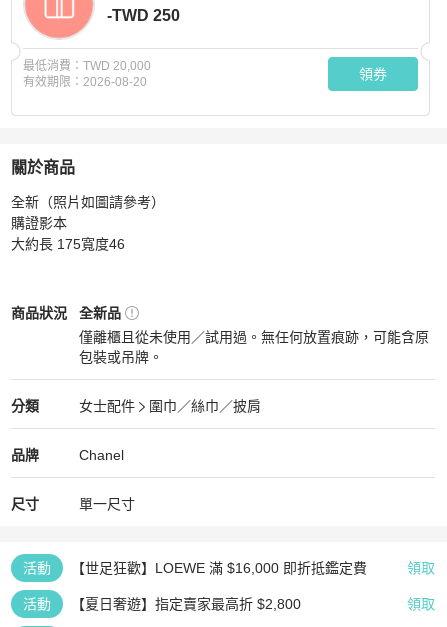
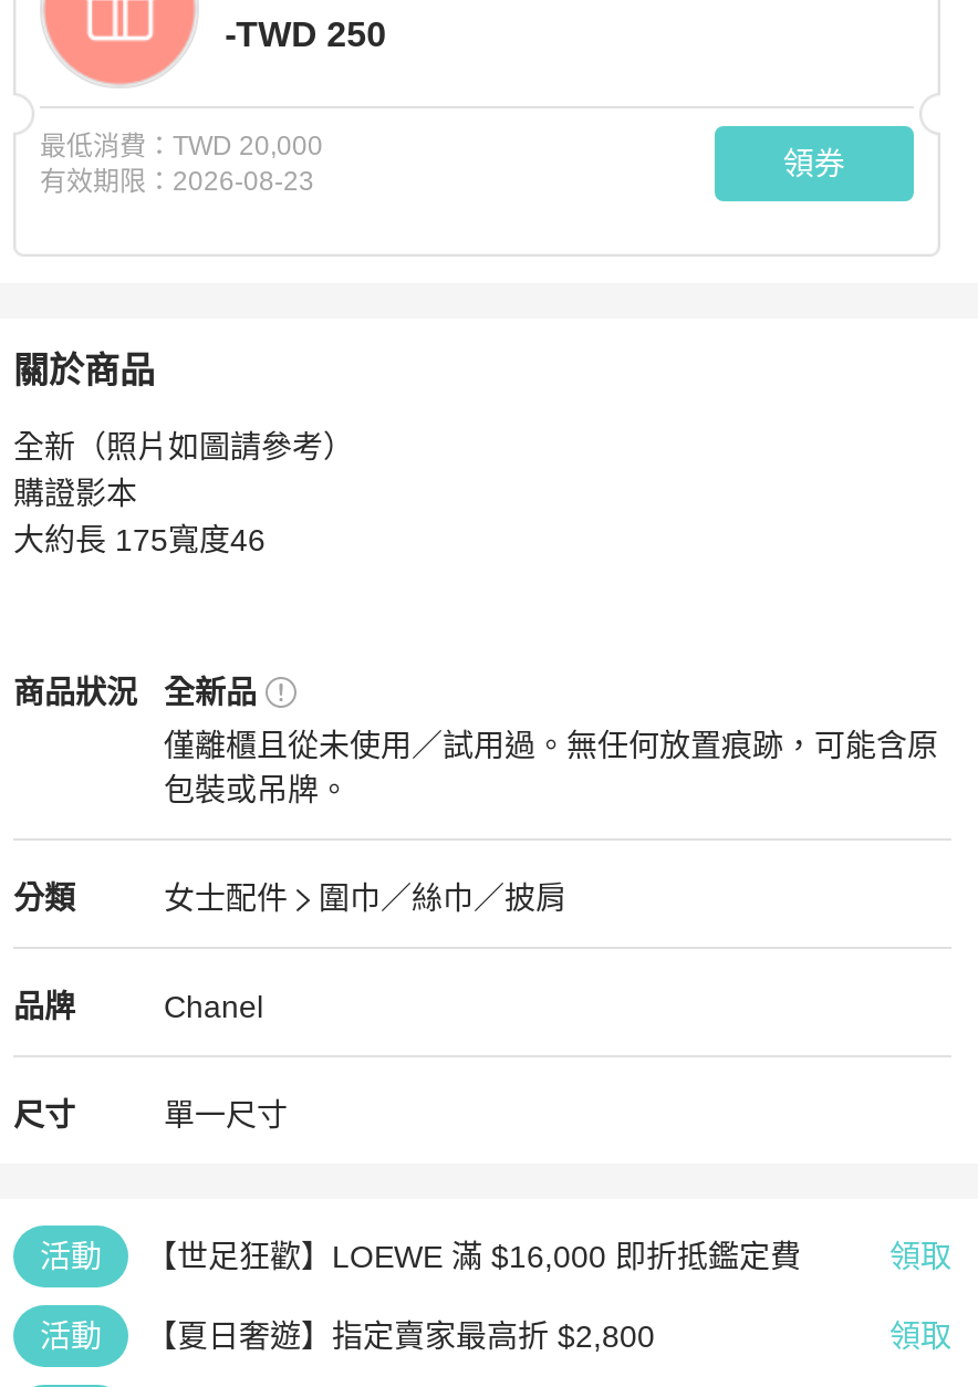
- 有效期限：2026-08-20
+ 有效期限：2026-08-23
